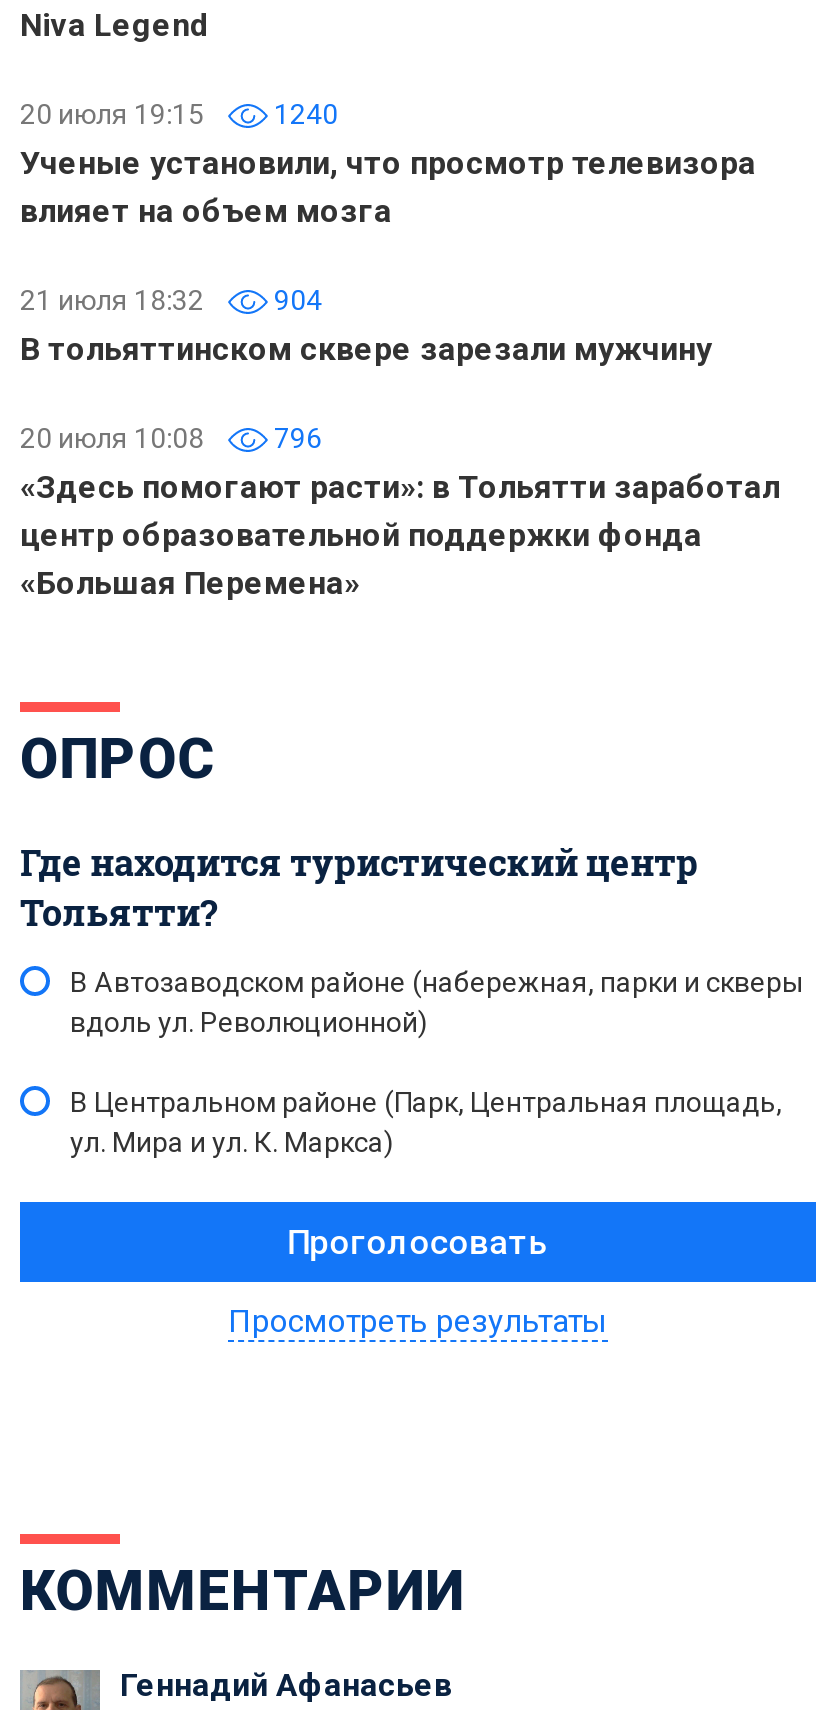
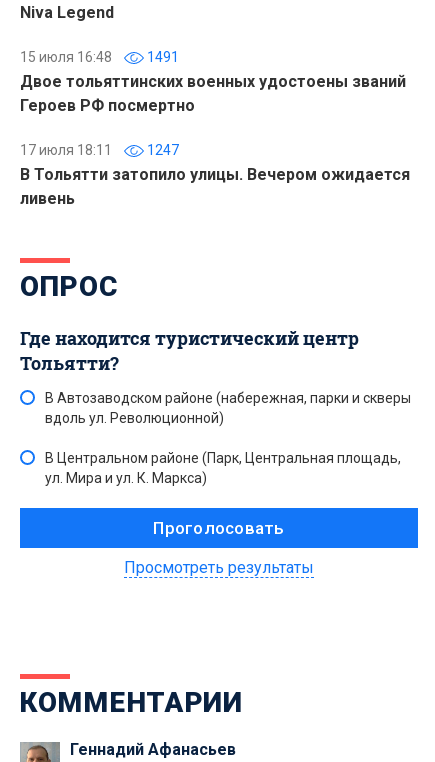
- 20 июля 19:15
- 1240
- Ученые установили, что просмотр телевизора
- влияет на объем мозга
- 21 июля 18:32
- 904
- В тольяттинском сквере зарезали мужчину
- 20 июля 10:08
- 796
- «Здесь помогают расти»: в Тольятти заработал
- центр образовательной поддержки фонда
- «Большая Перемена»
+ 15 июля 16:48
+ 1491
+ Двое тольяттинских военных удостоены званий
+ Героев РФ посмертно
+ 17 июля 18:11
+ 1247
+ В Тольятти затопило улицы. Вечером ожидается
+ ливень
